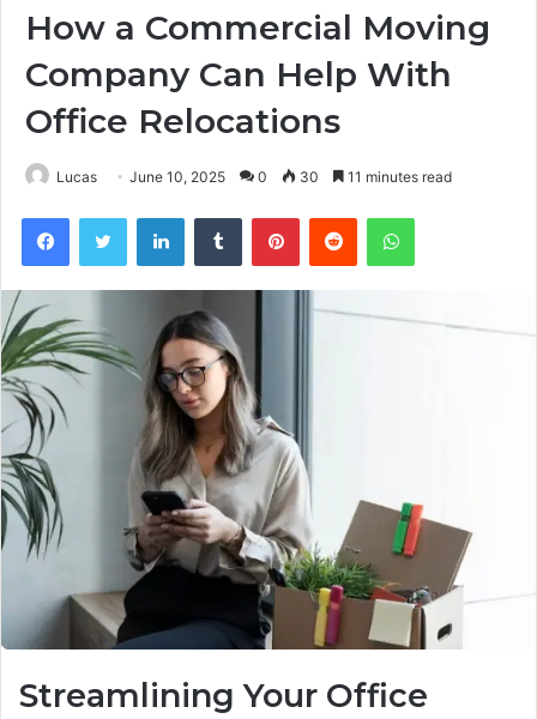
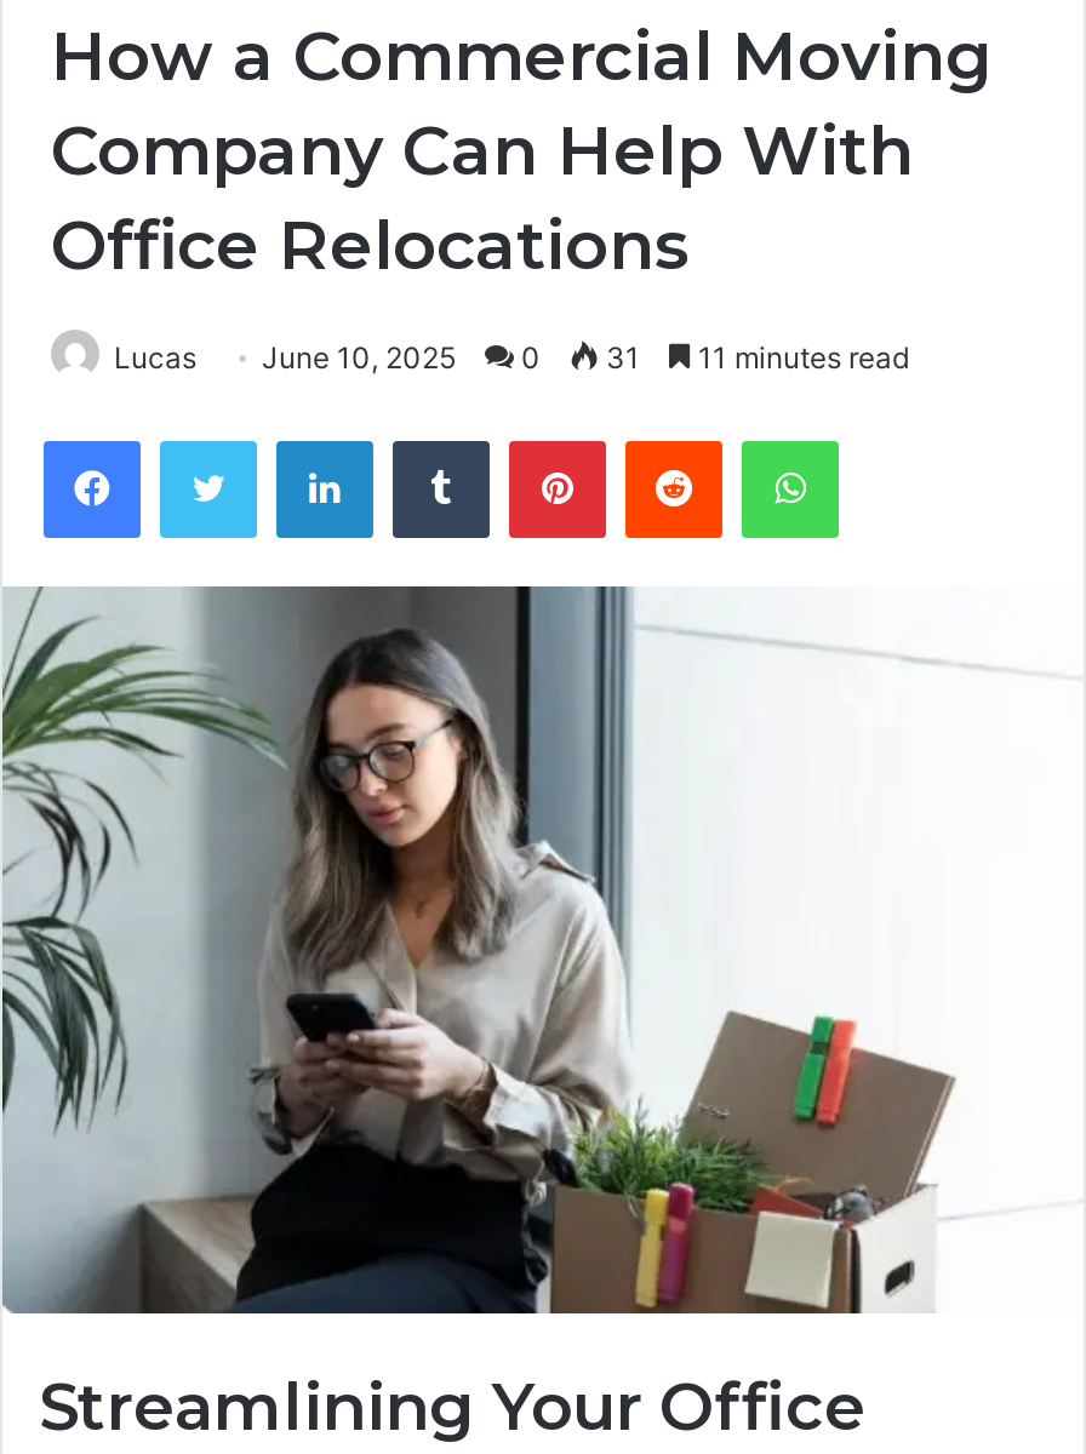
- Lucas June 10, 2025 0 30 11 minutes read
+ Lucas June 10, 2025 0 31 11 minutes read
